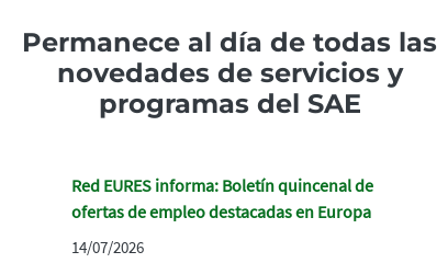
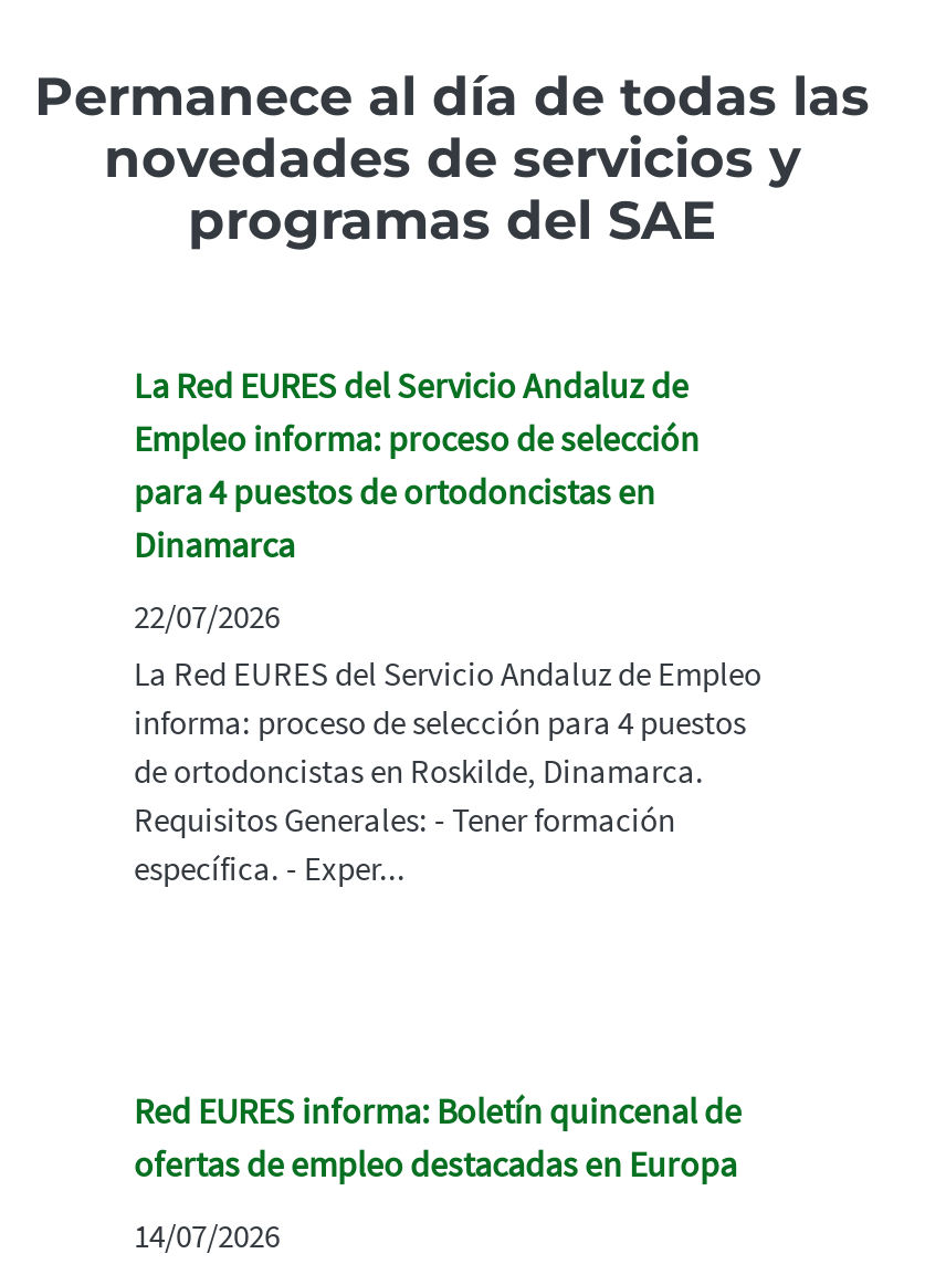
+ La Red EURES del Servicio Andaluz de
+ Empleo informa: proceso de selección
+ para 4 puestos de ortodoncistas en
+ Dinamarca
+ 22/07/2026
+ La Red EURES del Servicio Andaluz de Empleo
+ informa: proceso de selección para 4 puestos
+ de ortodoncistas en Roskilde, Dinamarca.
+ Requisitos Generales: - Tener formación
+ específica. - Exper...
